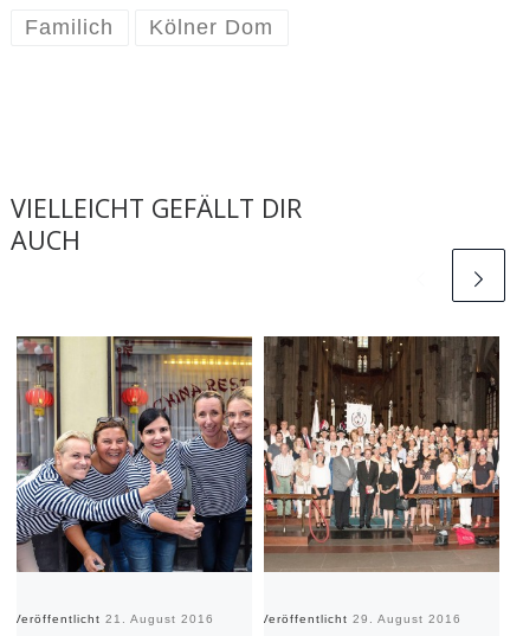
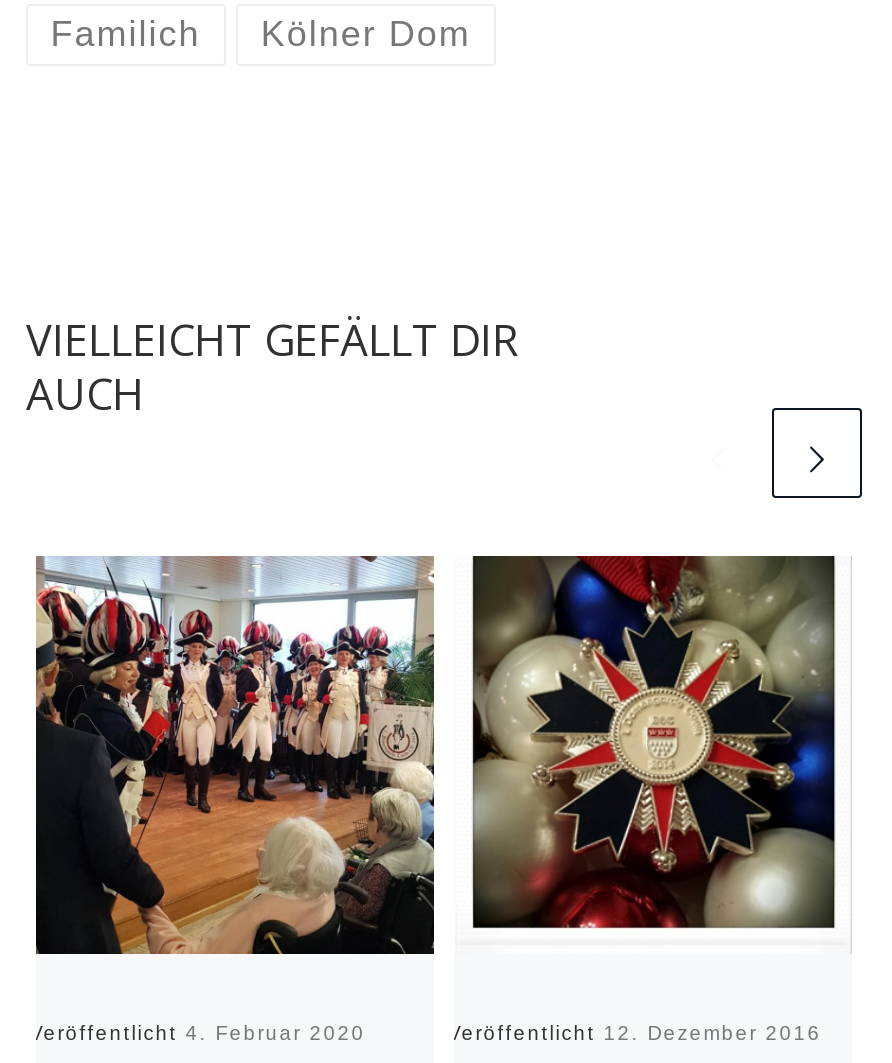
- [image]
- Veröffentlicht 21. August 2016
+ [image]
+ Veröffentlicht 4. Februar 2020

- [image]
- Veröffentlicht 29. August 2016
+ [image]
+ Veröffentlicht 12. Dezember 2016
